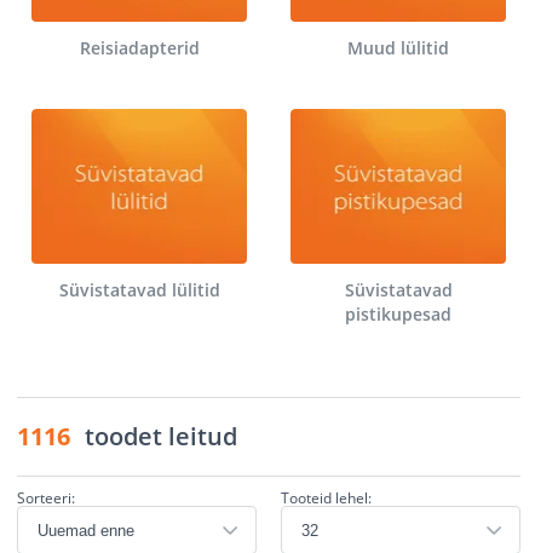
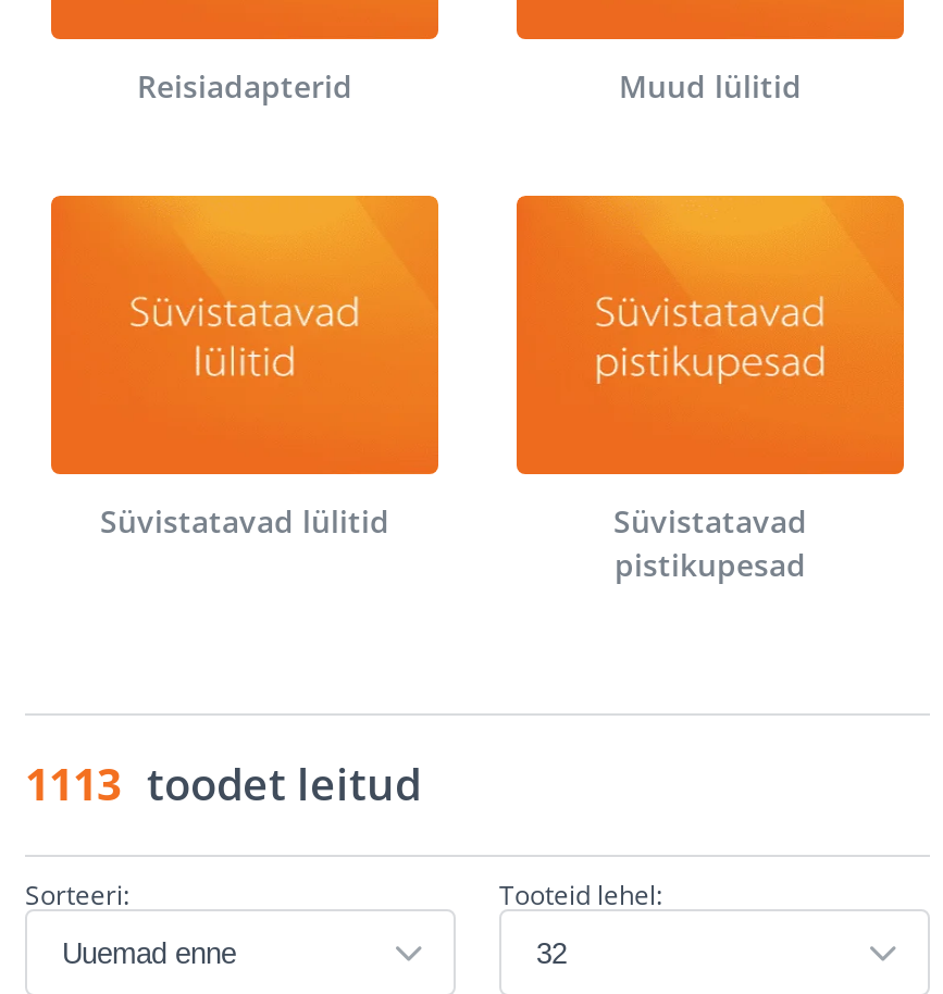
- 1116 toodet leitud
+ 1113 toodet leitud
